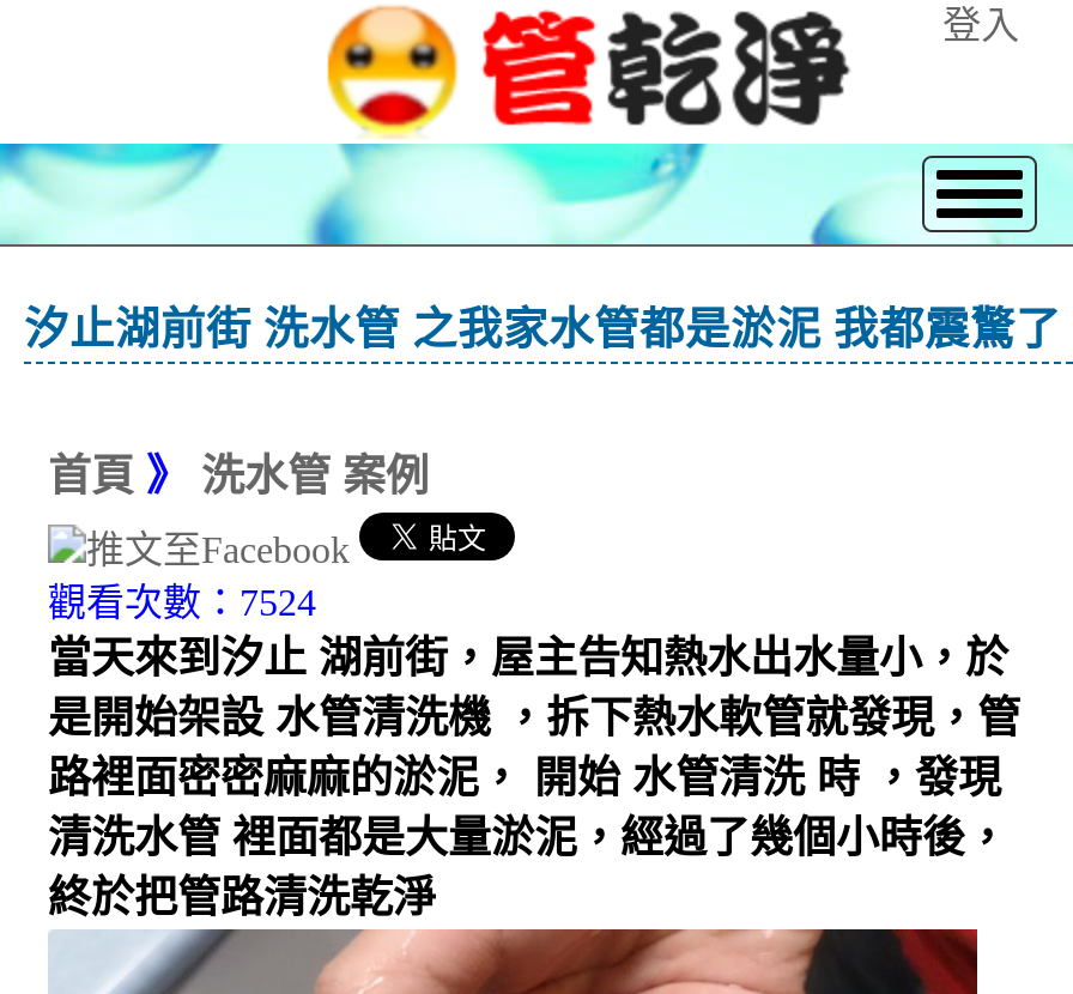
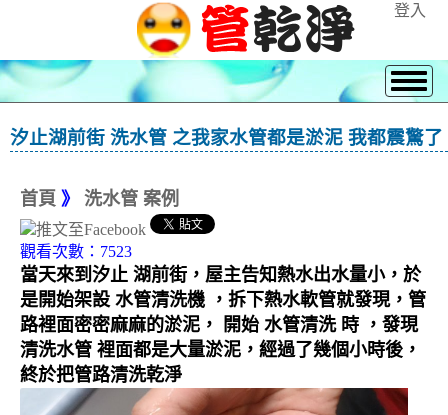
- 觀看次數：7524
+ 觀看次數：7523
